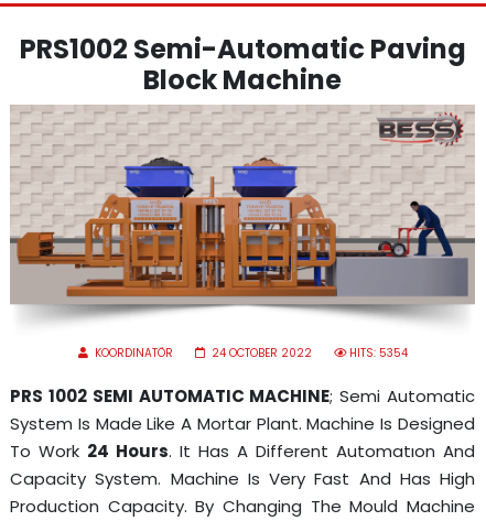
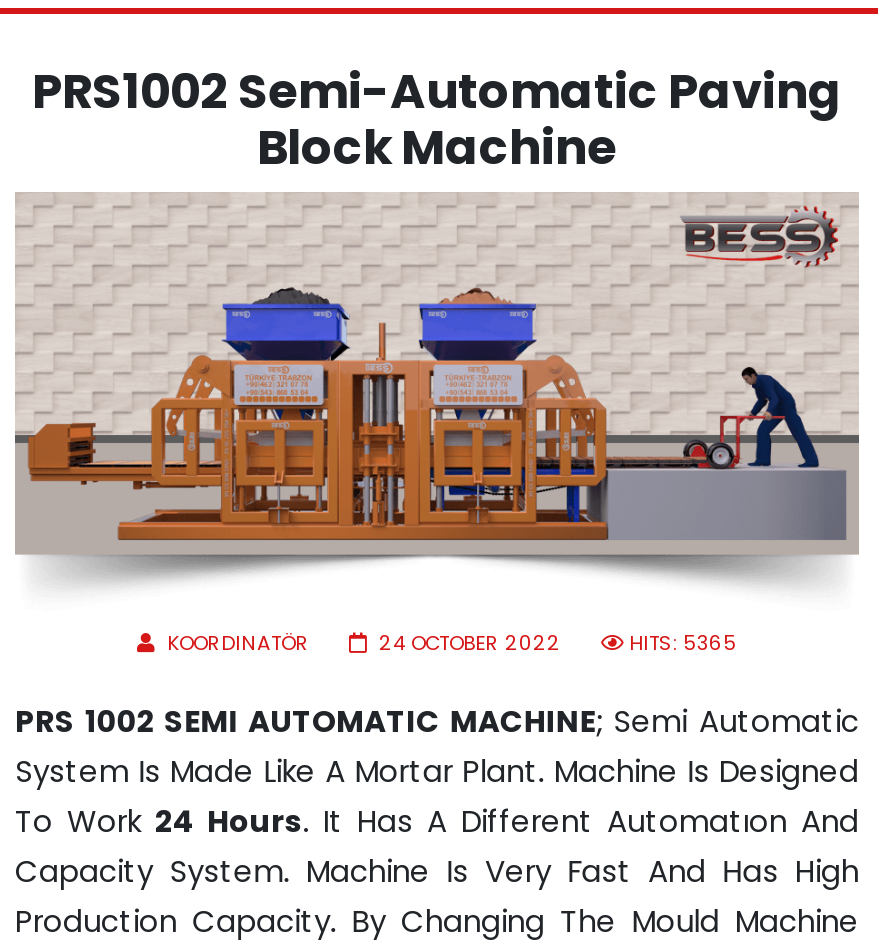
- HITS: 5354
+ HITS: 5365
